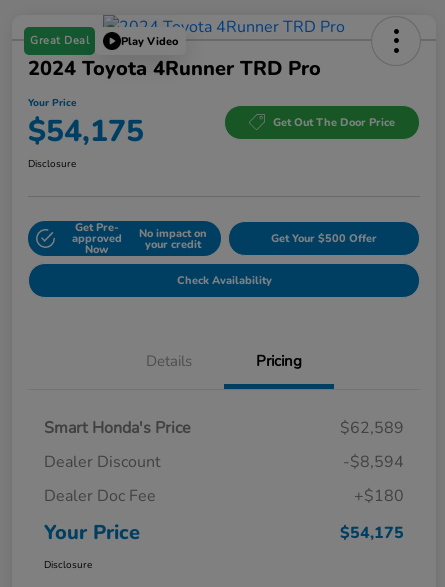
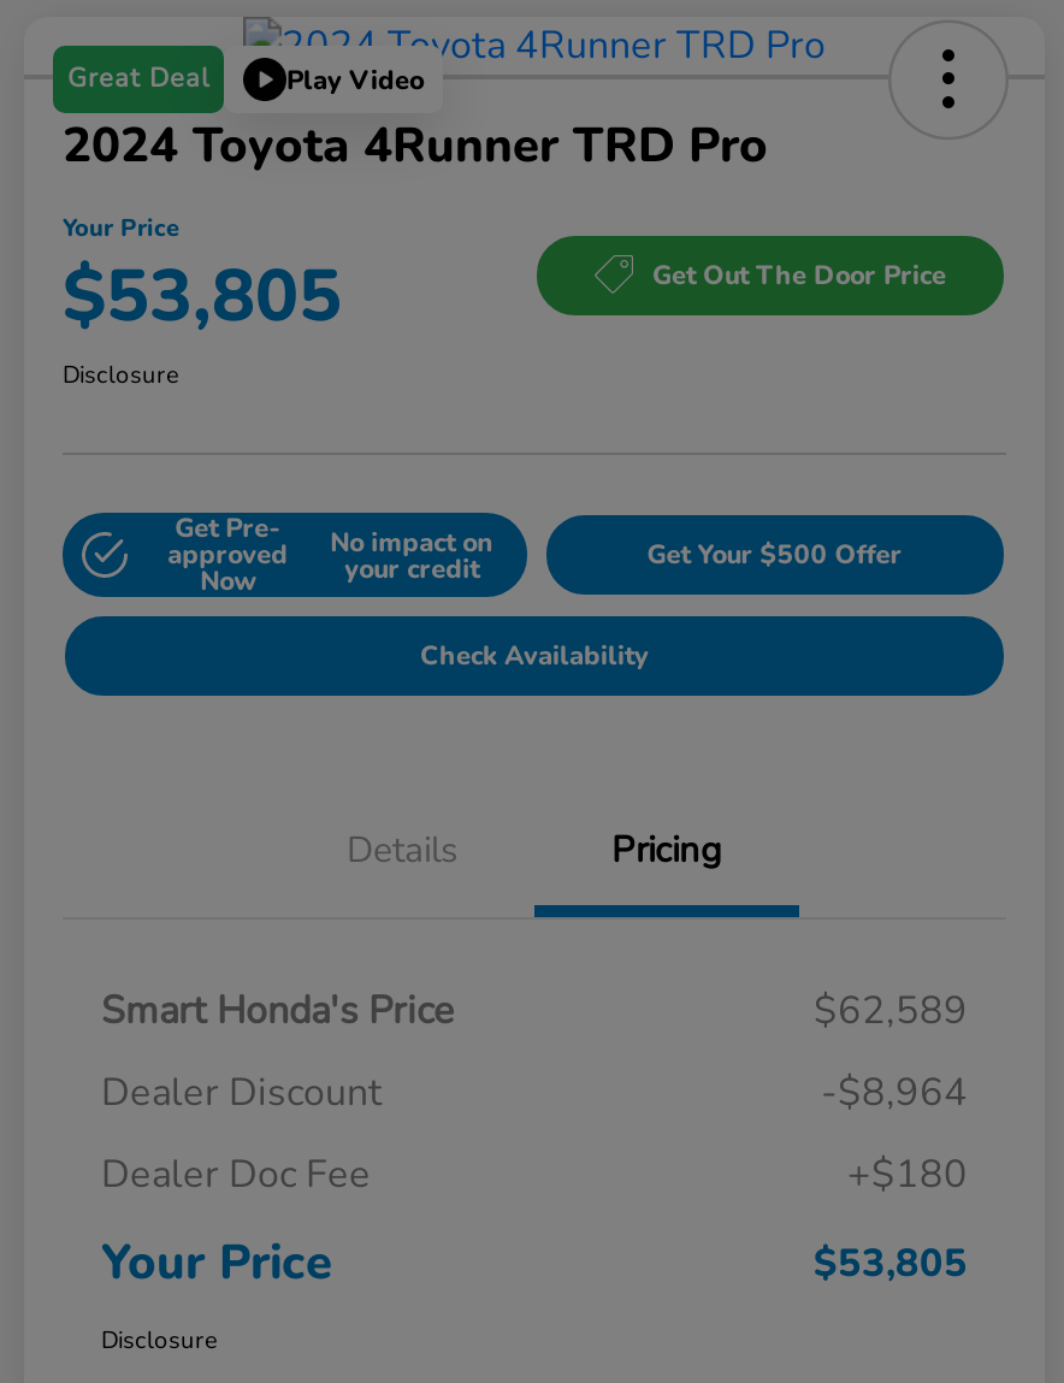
- $54,175
+ $53,805

- -$8,594
+ -$8,964

- $54,175
+ $53,805
